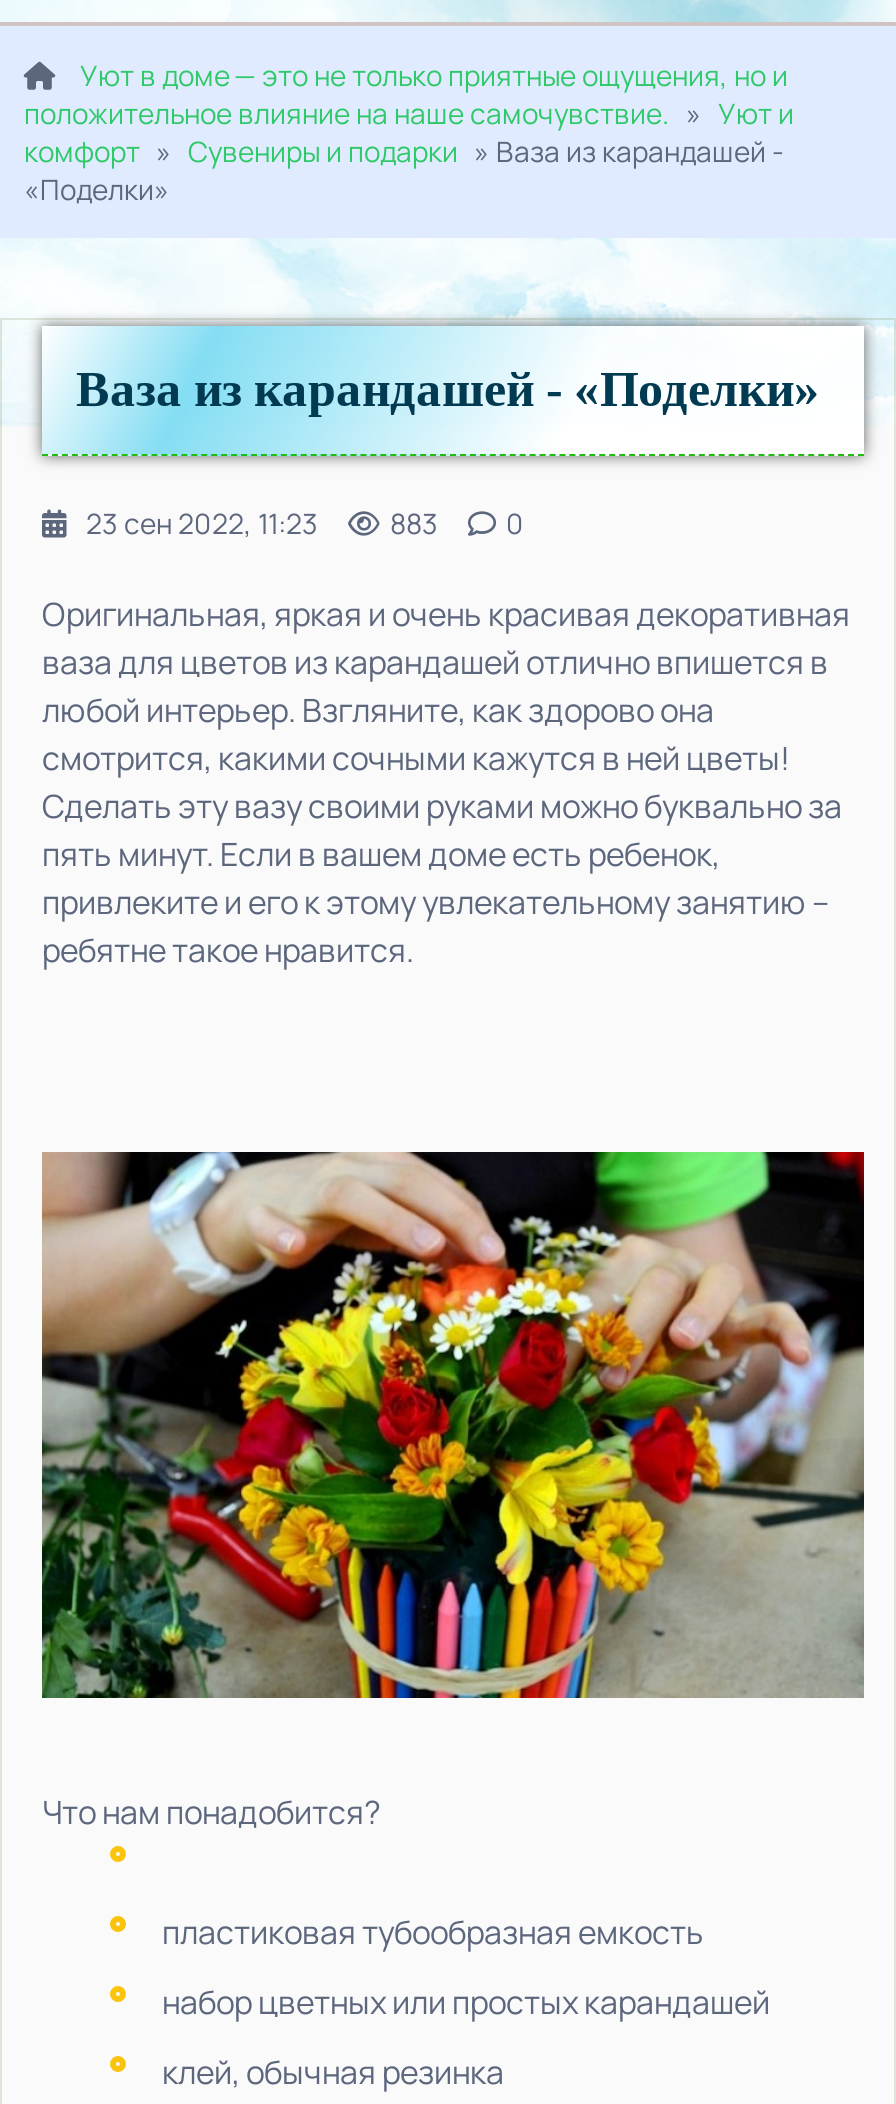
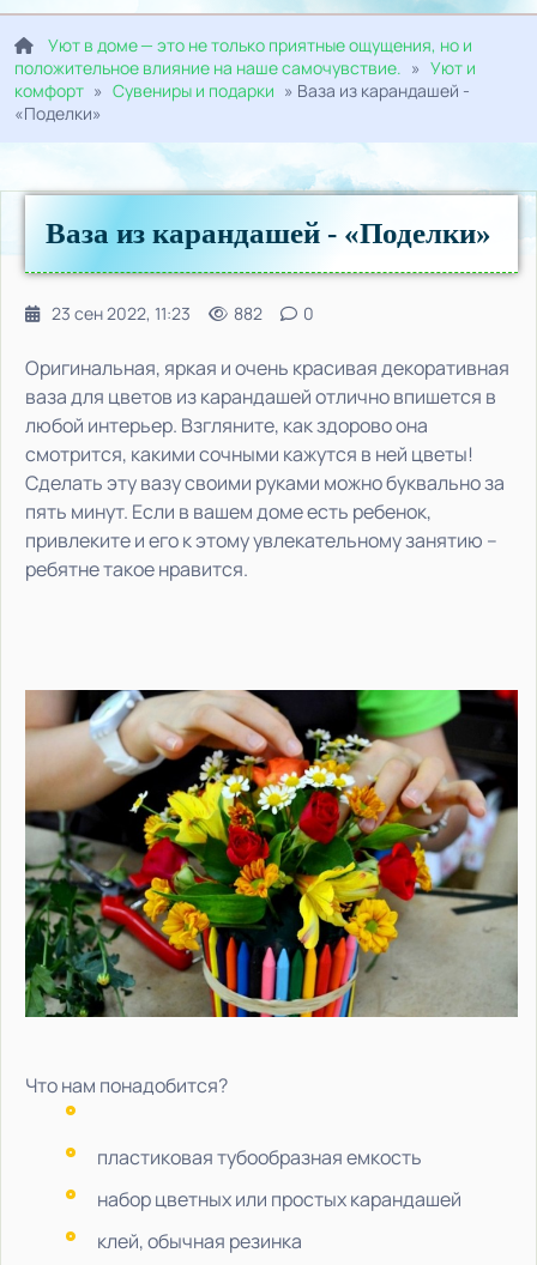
- 23 сен 2022, 11:23 883 0
+ 23 сен 2022, 11:23 882 0
